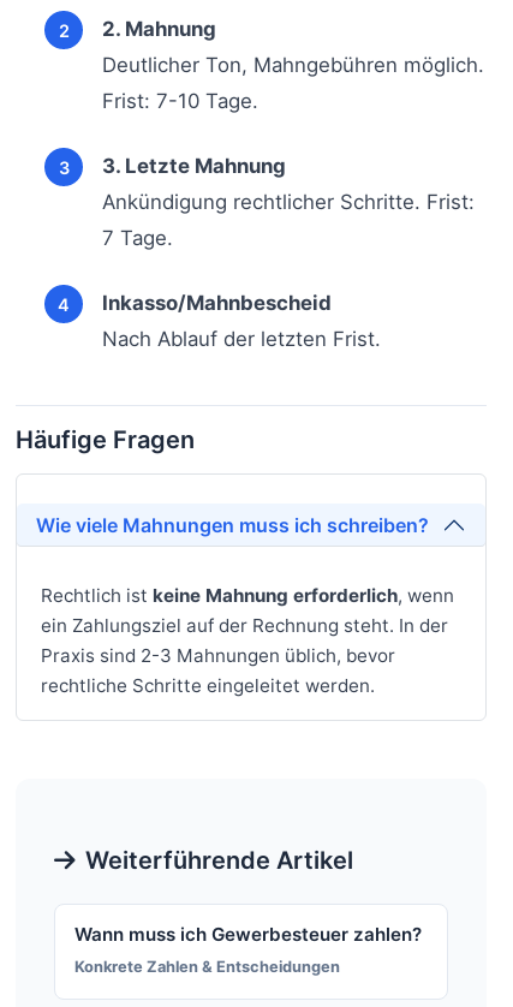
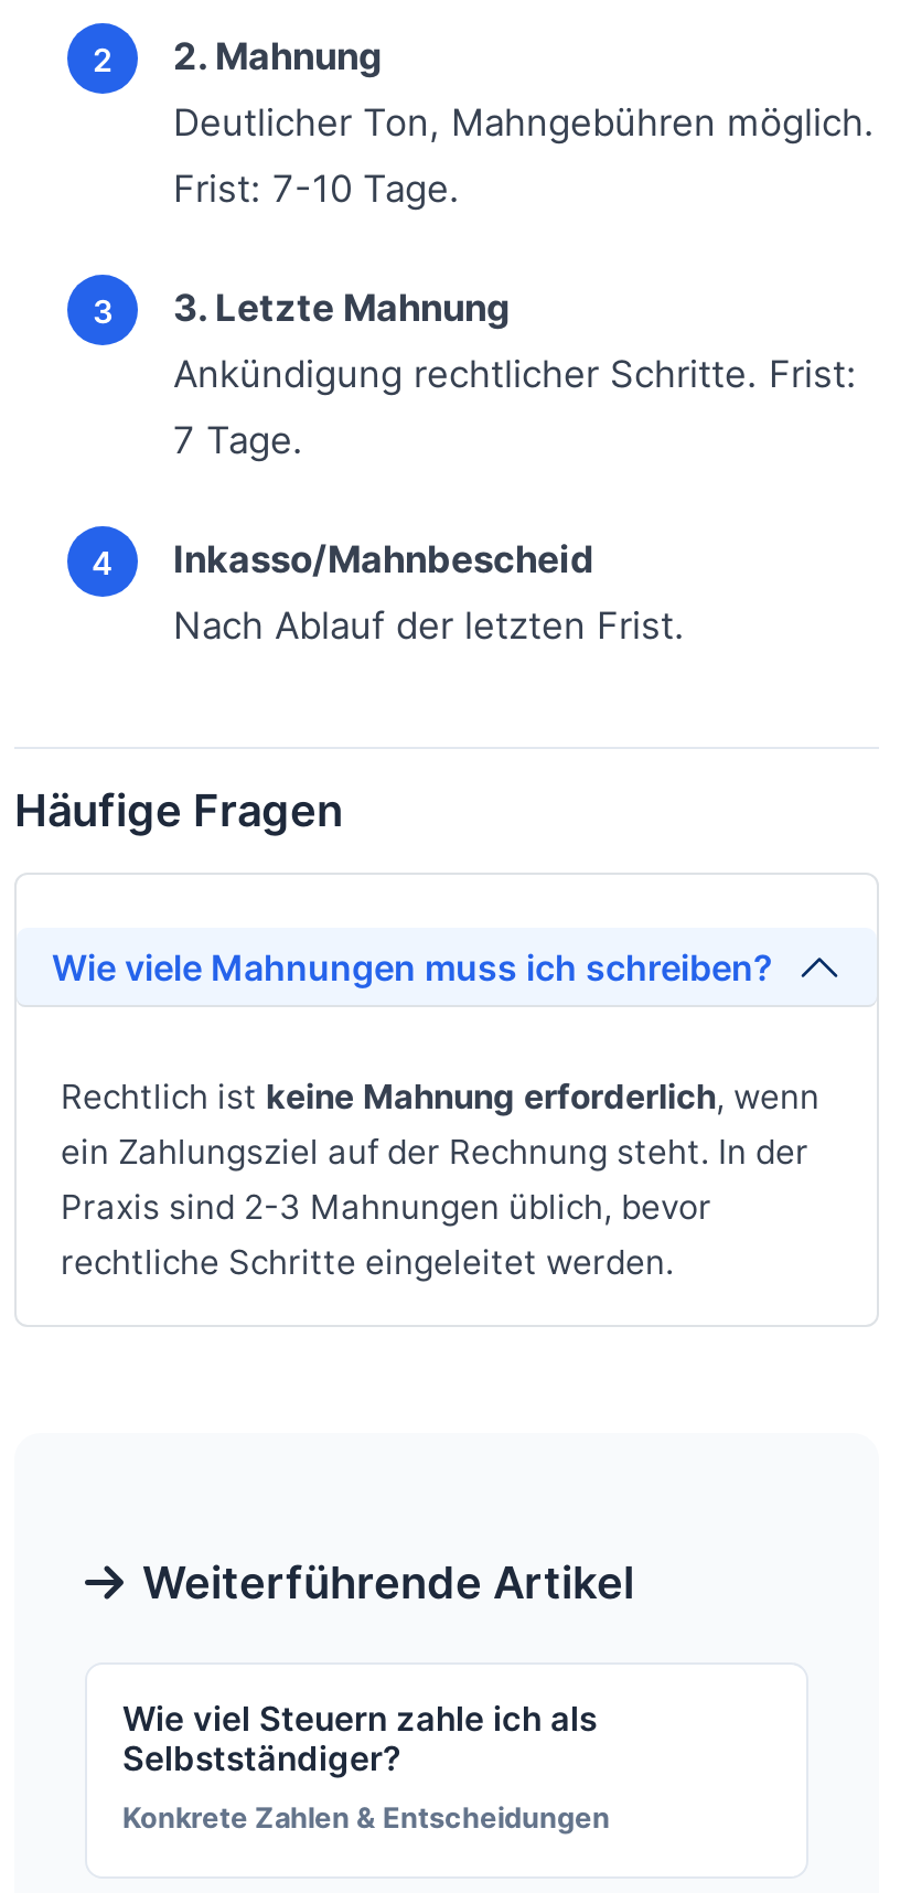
- Wann muss ich Gewerbesteuer zahlen?
+ Wie viel Steuern zahle ich als
+ Selbstständiger?
